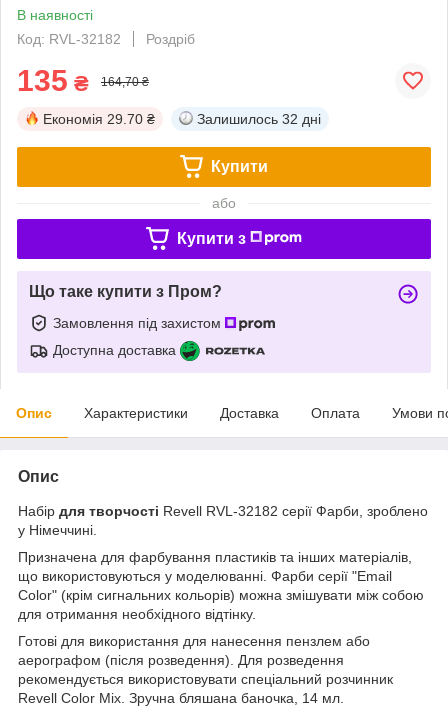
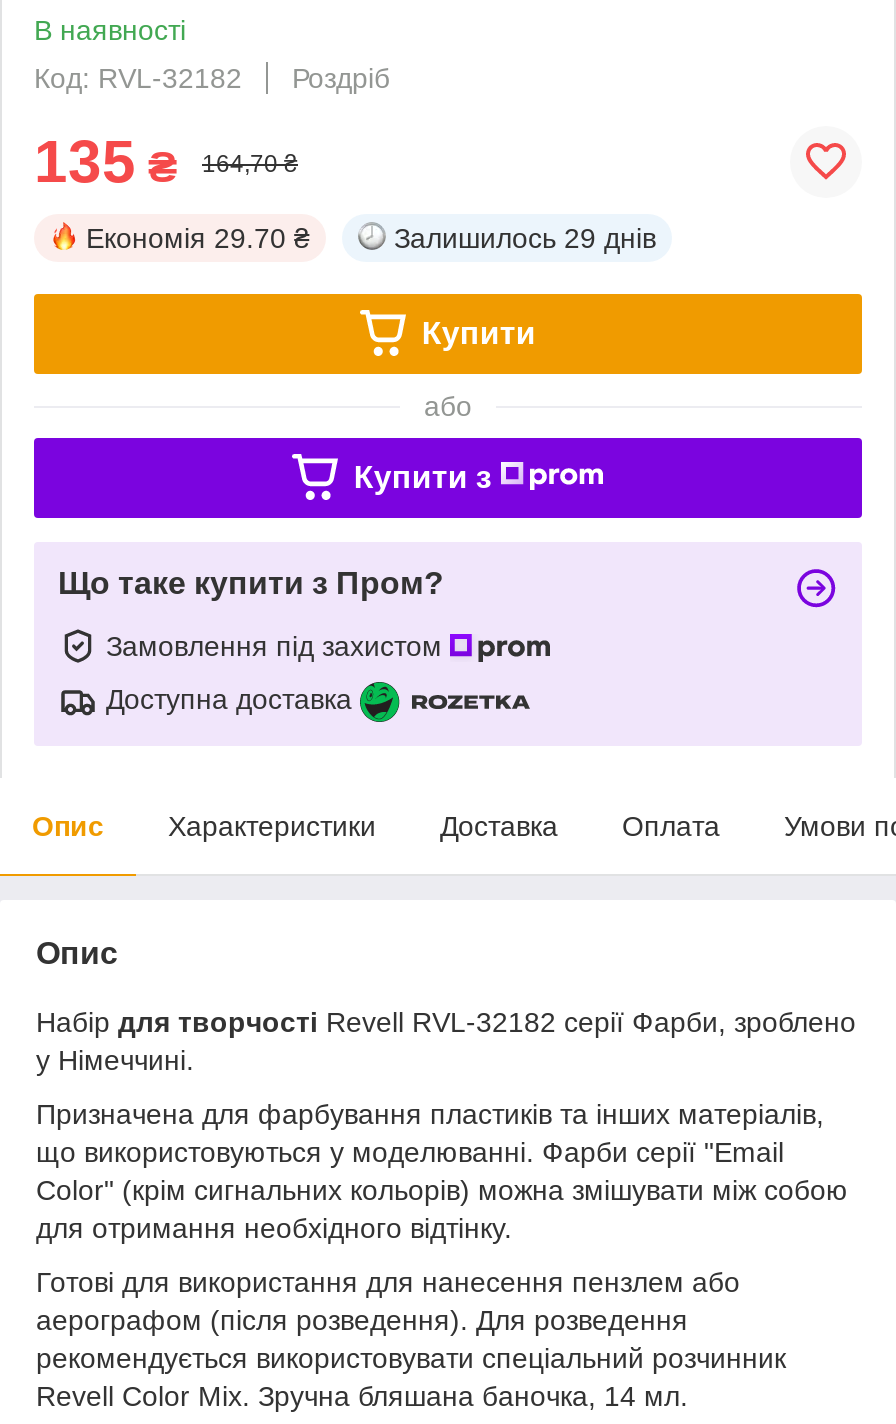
- Залишилось 32 дні
+ Залишилось 29 днів
